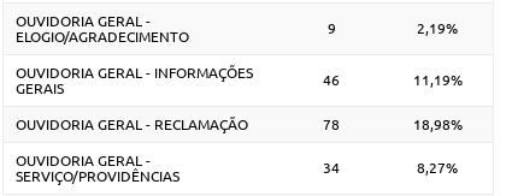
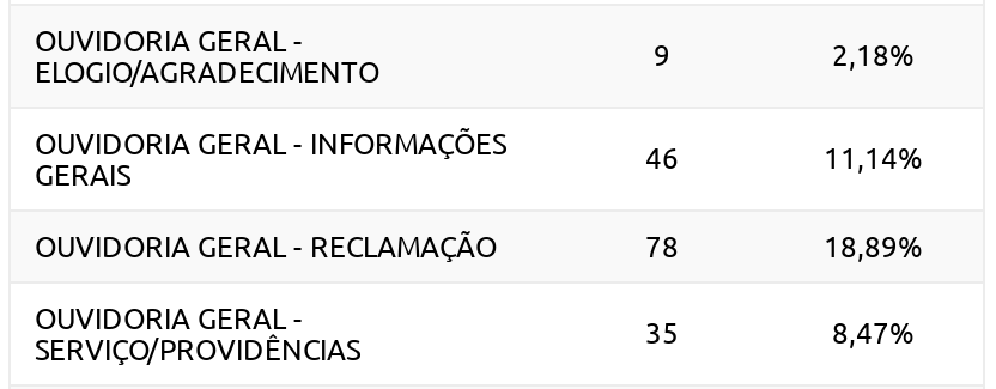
- 2,19%
+ 2,18%

- 11,19%
+ 11,14%

- 18,98%
+ 18,89%

- 34
+ 35

- 8,27%
+ 8,47%
